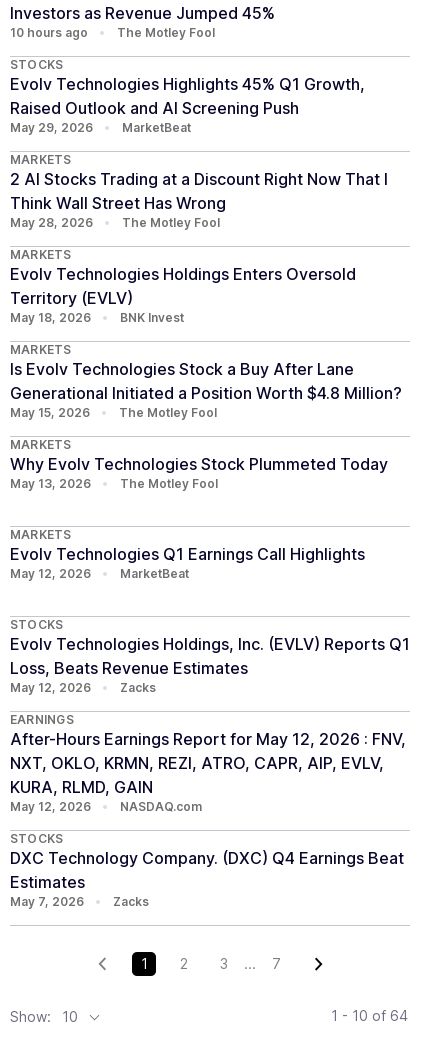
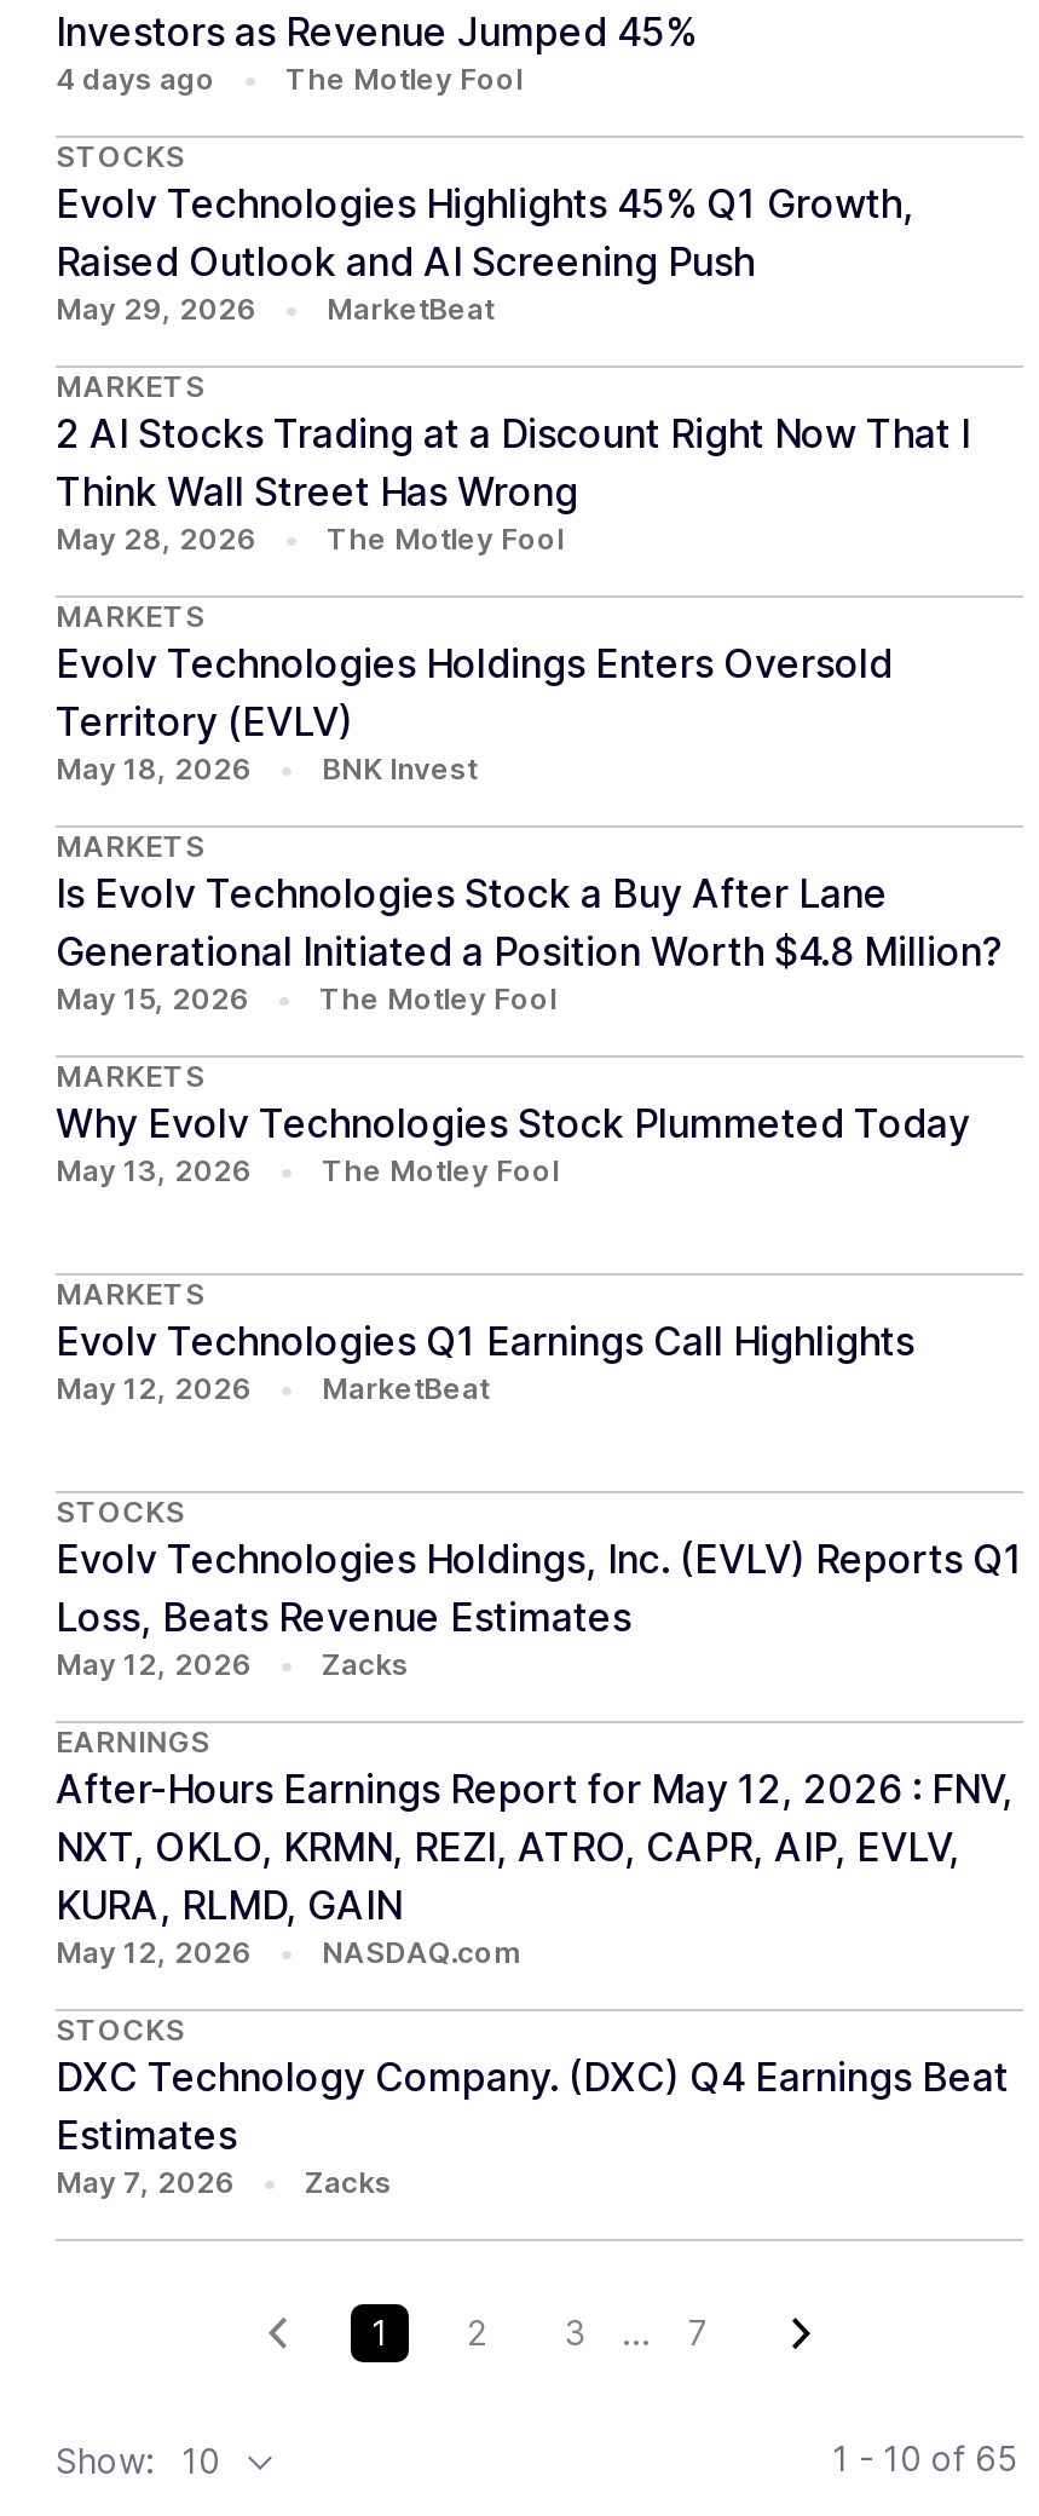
- 10 hours ago
+ 4 days ago

- 1 - 10 of 64
+ 1 - 10 of 65
